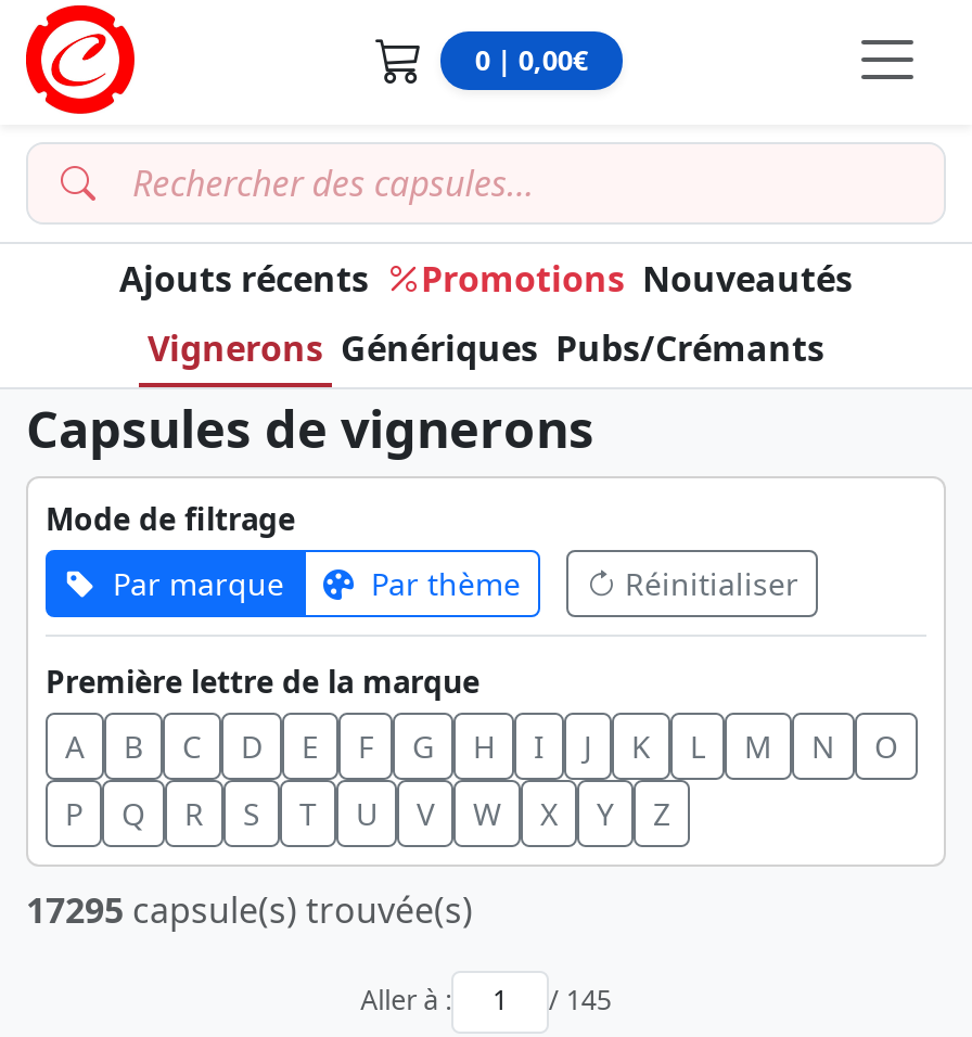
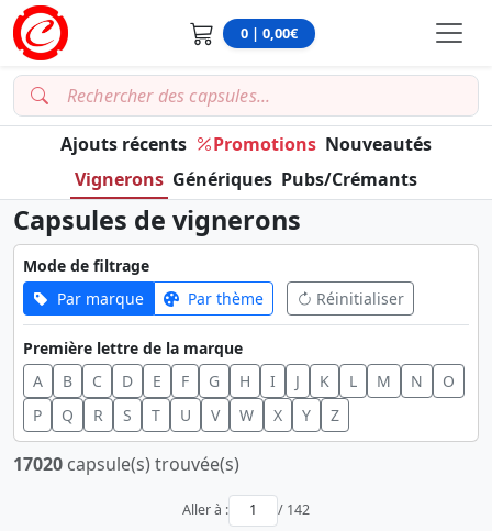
- 17295 capsule(s) trouvée(s)
+ 17020 capsule(s) trouvée(s)

- / 145
+ / 142
